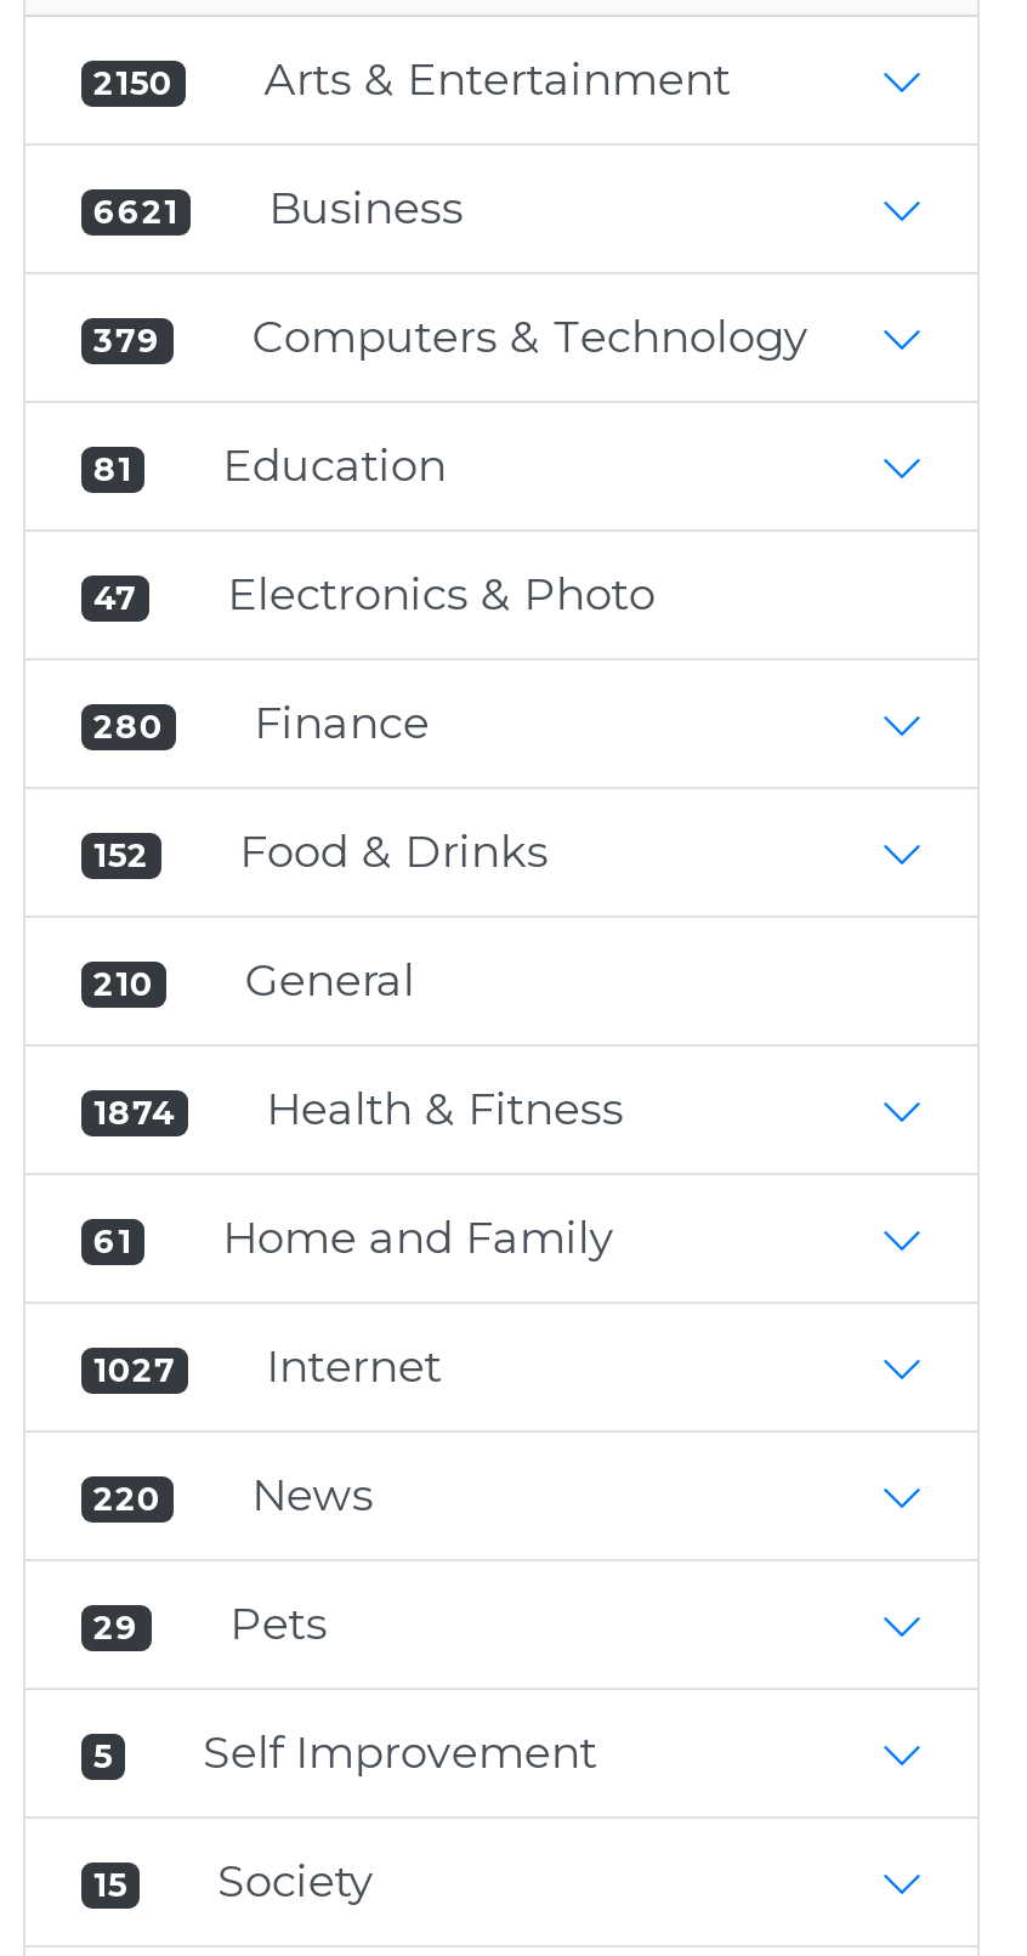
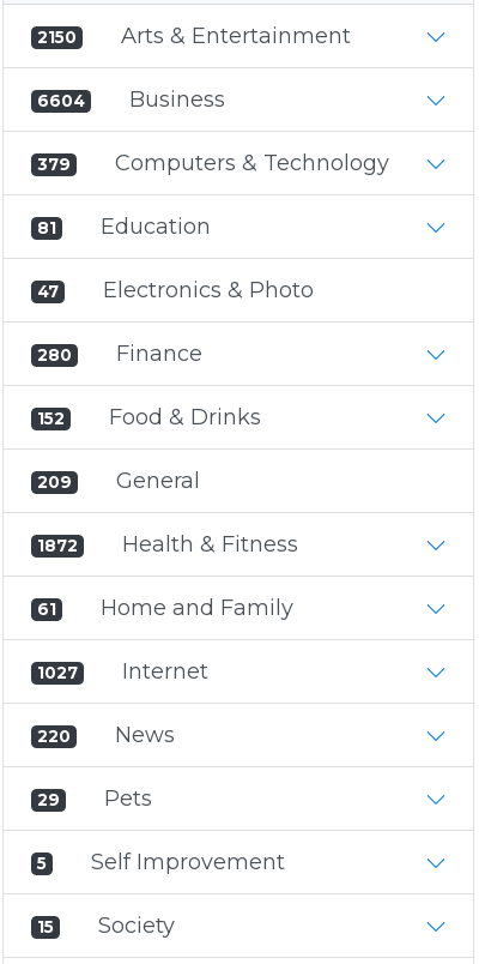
- 6621
+ 6604

- 210
+ 209

- 1874
+ 1872
